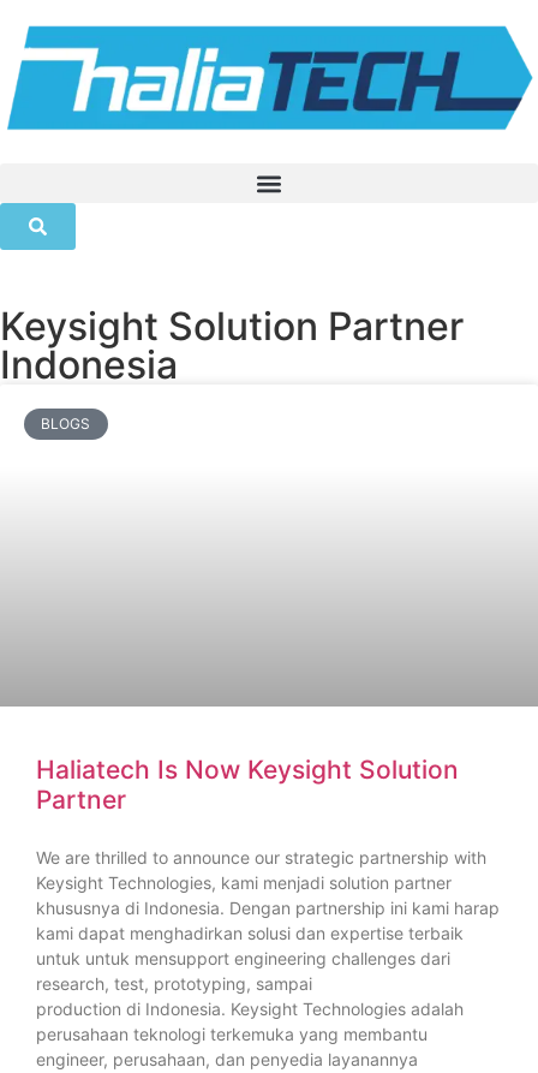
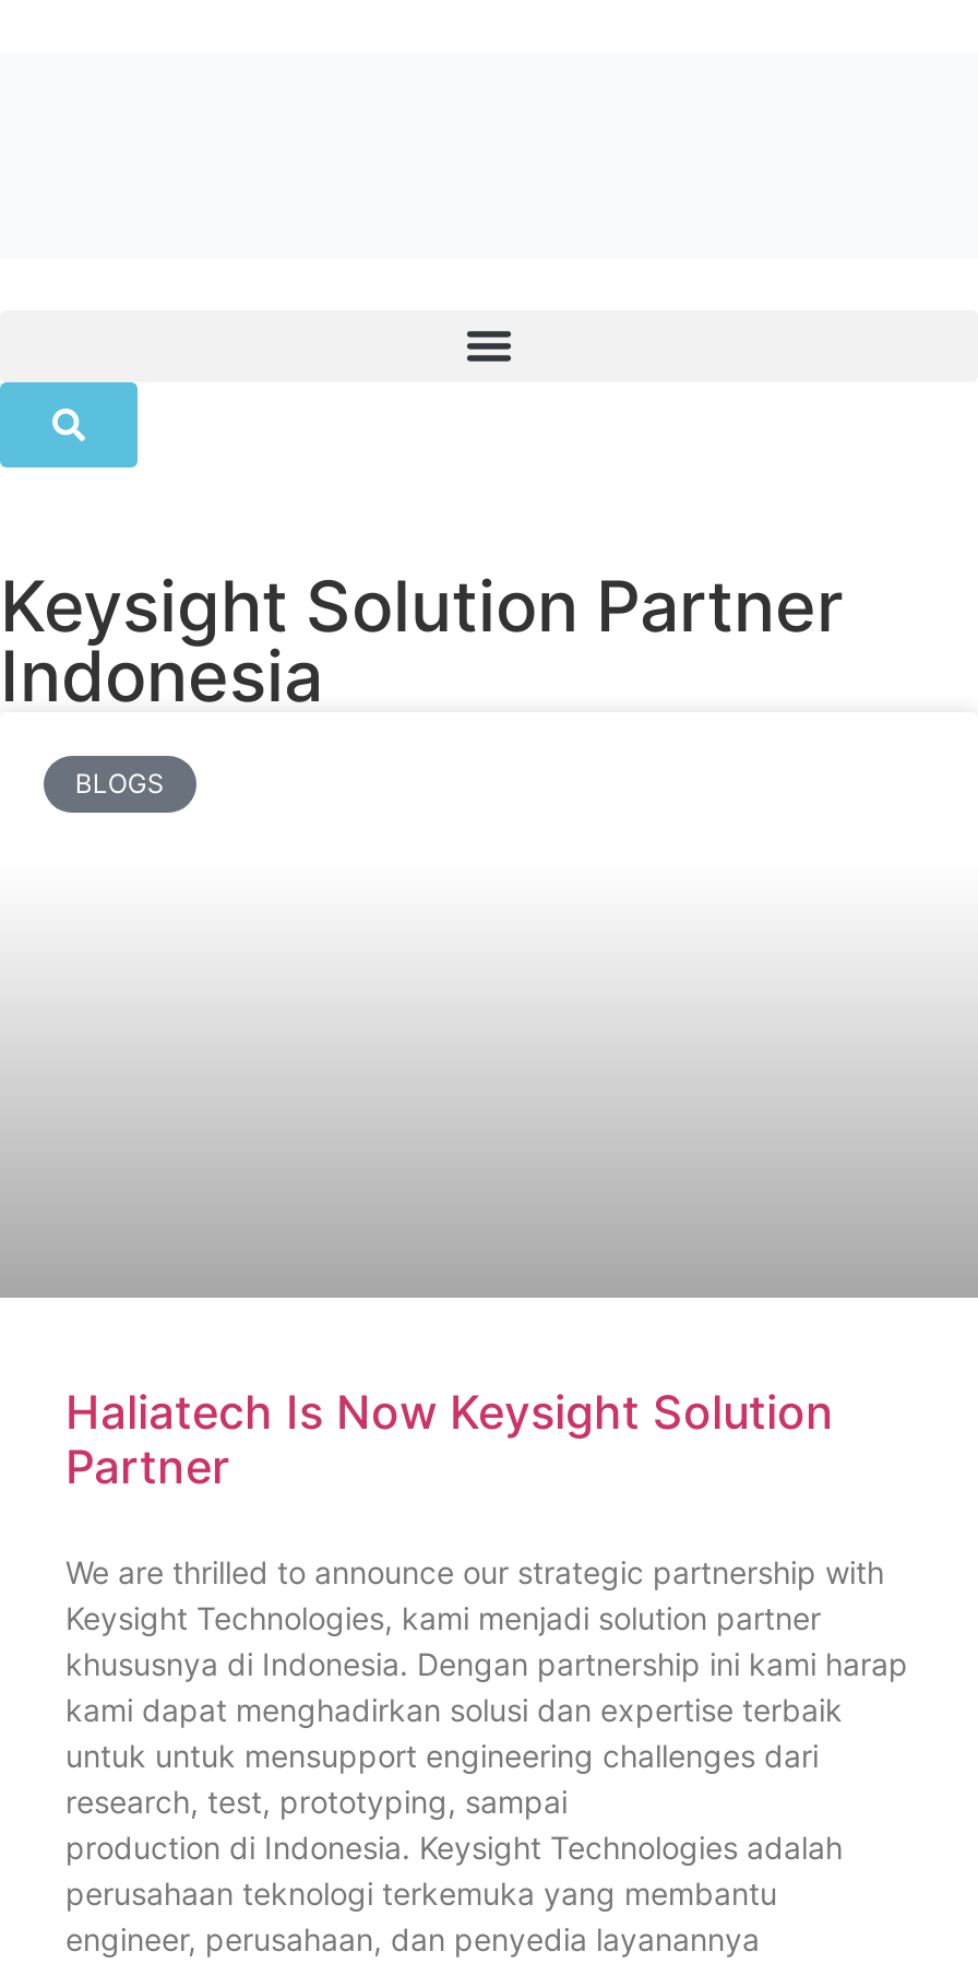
- [image]
